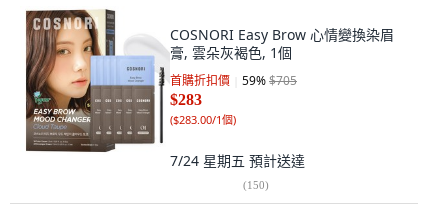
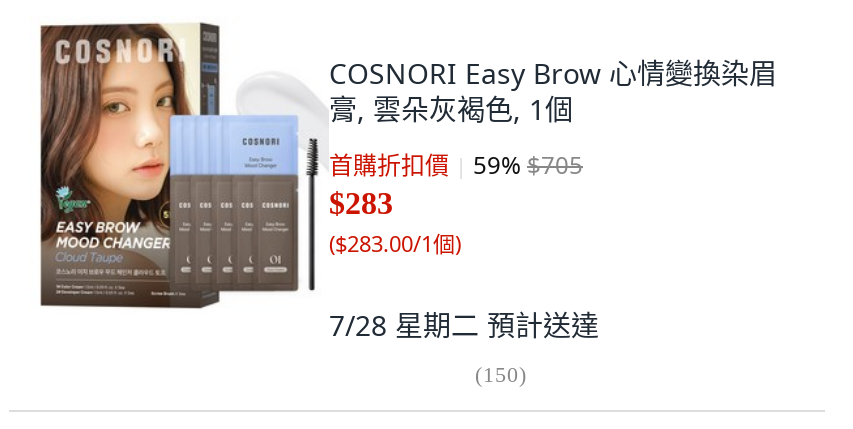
- 7/24 星期五預計送達
+ 7/28 星期二預計送達
